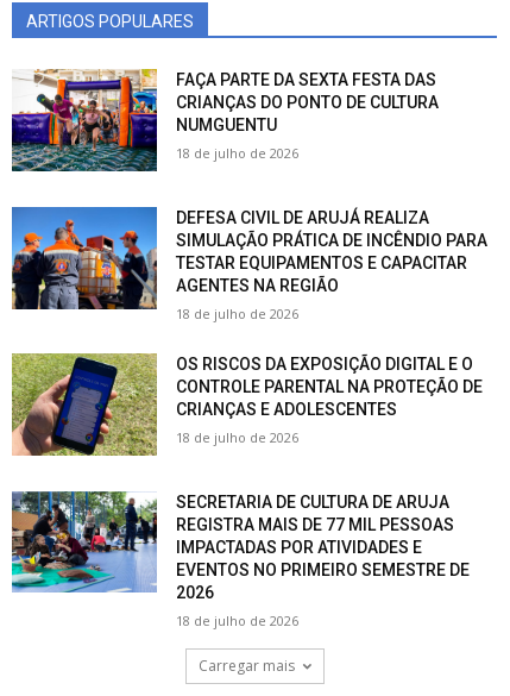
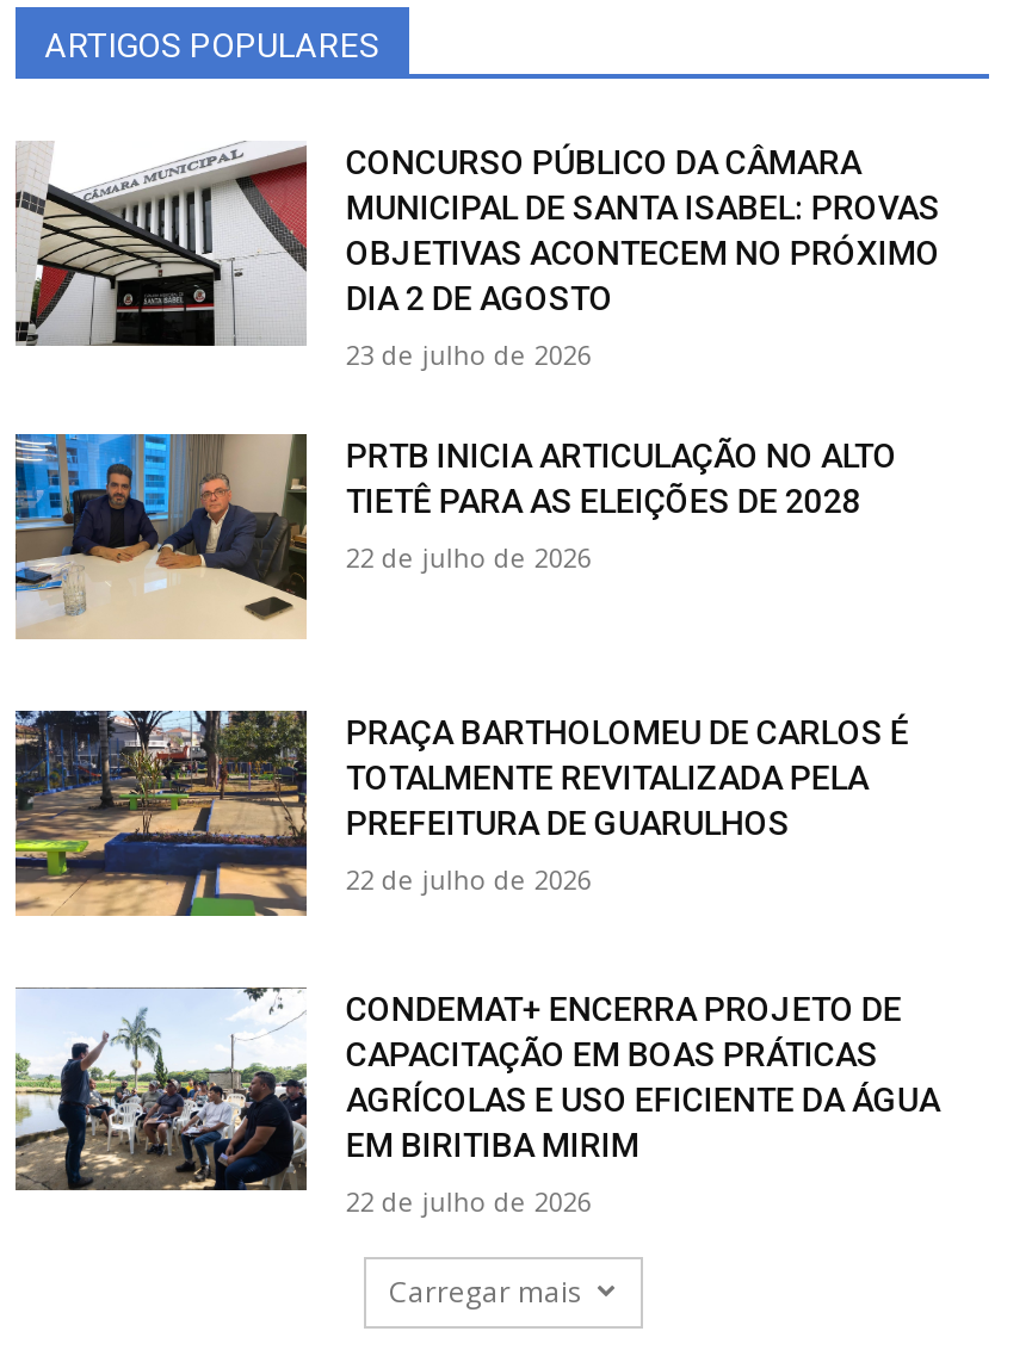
- [image]
- FAÇA PARTE DA SEXTA FESTA DAS
- CRIANÇAS DO PONTO DE CULTURA
- NUMGUENTU
+ [image]
+ CONCURSO PÚBLICO DA CÂMARA
+ MUNICIPAL DE SANTA ISABEL: PROVAS
+ OBJETIVAS ACONTECEM NO PRÓXIMO
+ DIA 2 DE AGOSTO

- 18 de julho de 2026
+ 23 de julho de 2026

- [image]
- DEFESA CIVIL DE ARUJÁ REALIZA
- SIMULAÇÃO PRÁTICA DE INCÊNDIO PARA
- TESTAR EQUIPAMENTOS E CAPACITAR
- AGENTES NA REGIÃO
+ [image]
+ PRTB INICIA ARTICULAÇÃO NO ALTO
+ TIETÊ PARA AS ELEIÇÕES DE 2028

- 18 de julho de 2026
+ 22 de julho de 2026

- [image]
- OS RISCOS DA EXPOSIÇÃO DIGITAL E O
- CONTROLE PARENTAL NA PROTEÇÃO DE
- CRIANÇAS E ADOLESCENTES
+ [image]
+ PRAÇA BARTHOLOMEU DE CARLOS É
+ TOTALMENTE REVITALIZADA PELA
+ PREFEITURA DE GUARULHOS

- 18 de julho de 2026
+ 22 de julho de 2026

- [image]
- SECRETARIA DE CULTURA DE ARUJA
- REGISTRA MAIS DE 77 MIL PESSOAS
- IMPACTADAS POR ATIVIDADES E
- EVENTOS NO PRIMEIRO SEMESTRE DE
- 2026
+ [image]
+ CONDEMAT+ ENCERRA PROJETO DE
+ CAPACITAÇÃO EM BOAS PRÁTICAS
+ AGRÍCOLAS E USO EFICIENTE DA ÁGUA
+ EM BIRITIBA MIRIM

- 18 de julho de 2026
+ 22 de julho de 2026
